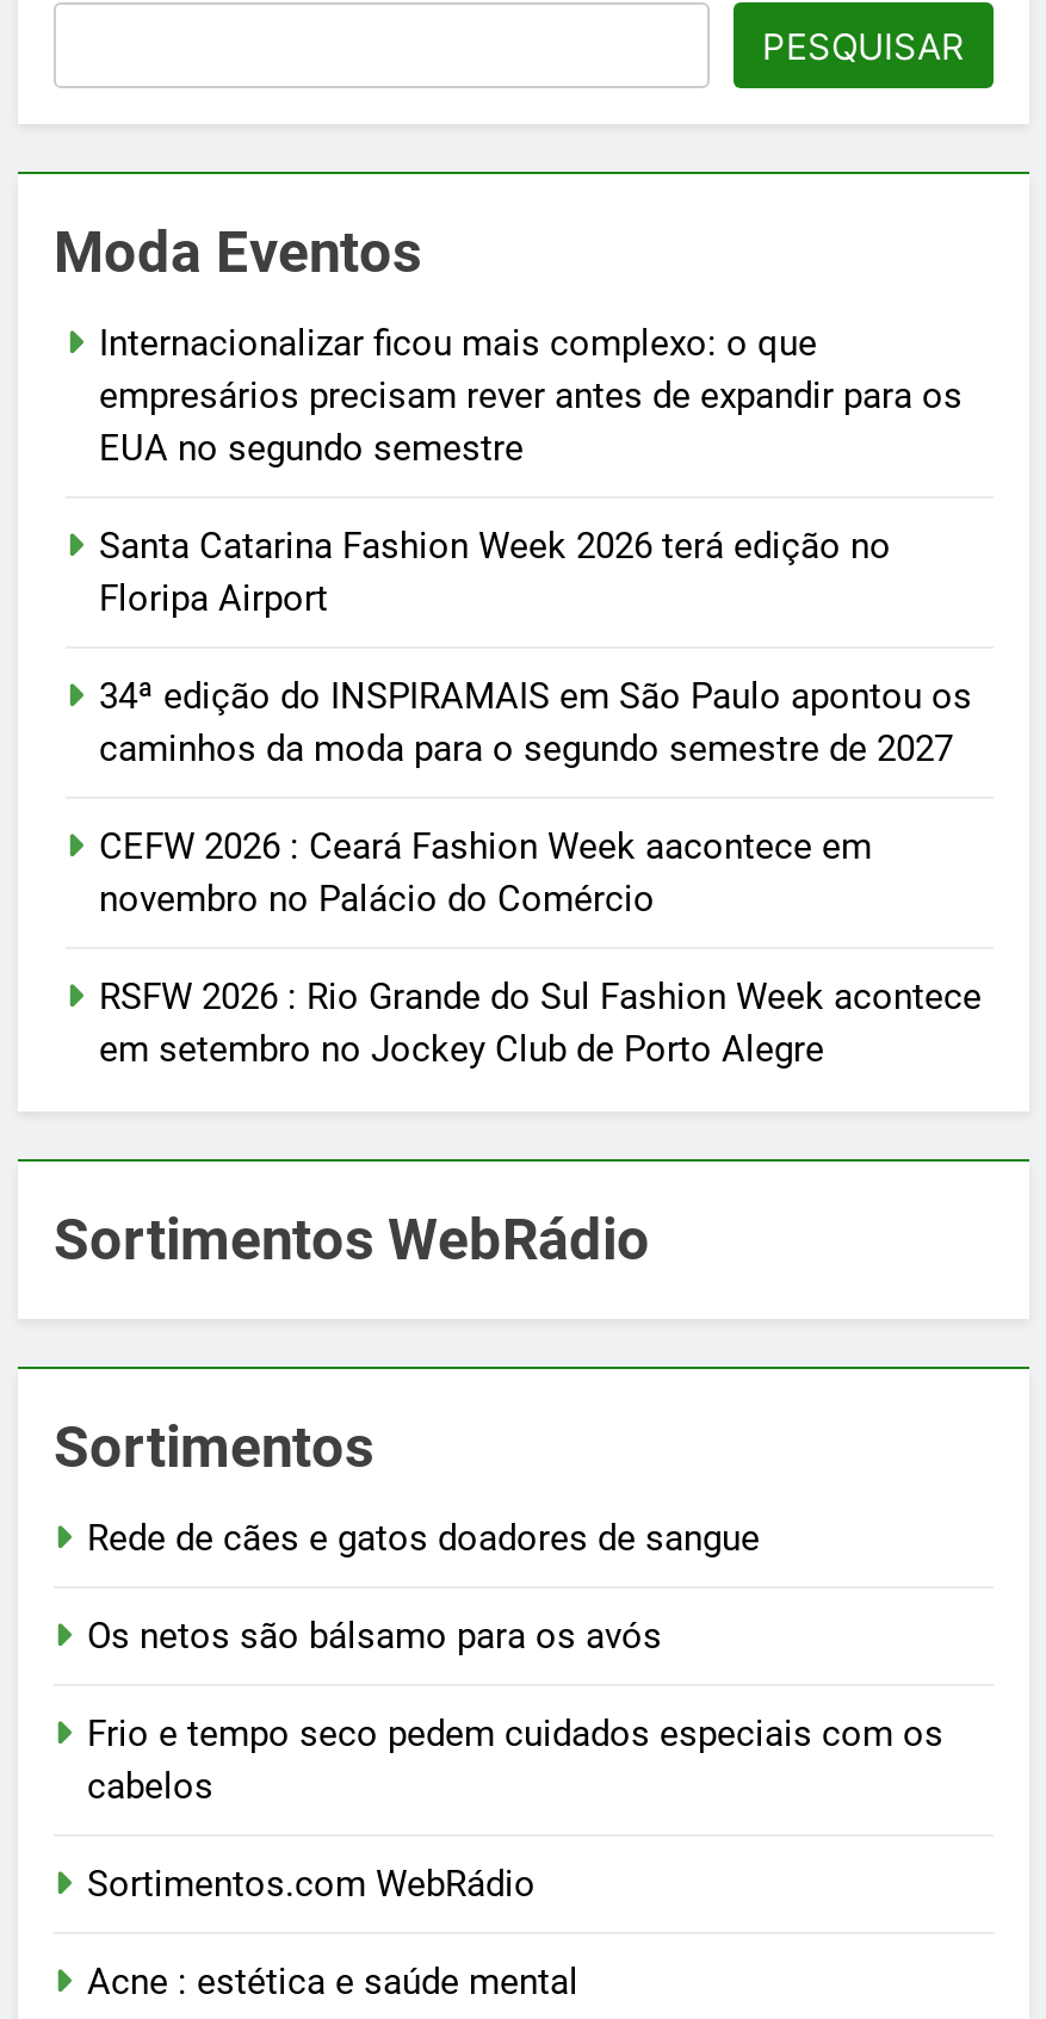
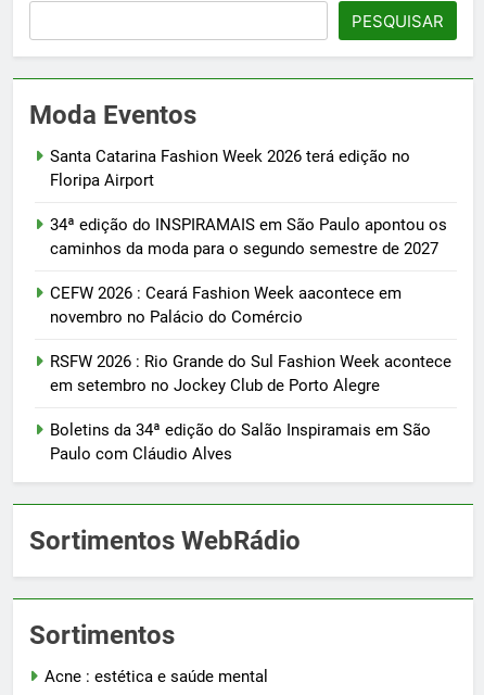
- Internacionalizar ficou mais complexo: o que
- empresários precisam rever antes de expandir para os
- EUA no segundo semestre

+ Boletins da 34ª edição do Salão Inspiramais em São
+ Paulo com Cláudio Alves

- Rede de cães e gatos doadores de sangue
- Os netos são bálsamo para os avós
- Frio e tempo seco pedem cuidados especiais com os
- cabelos
- Sortimentos.com WebRádio
